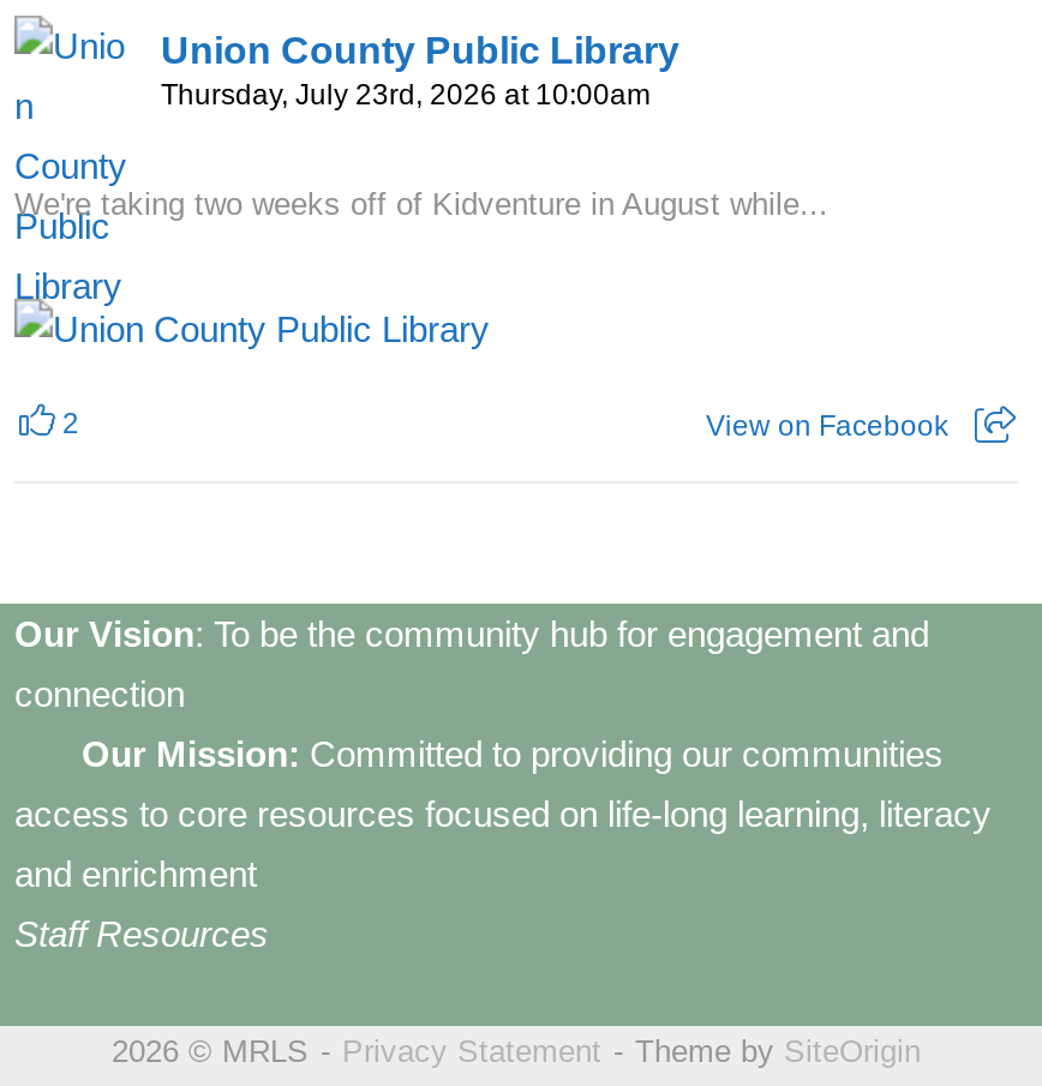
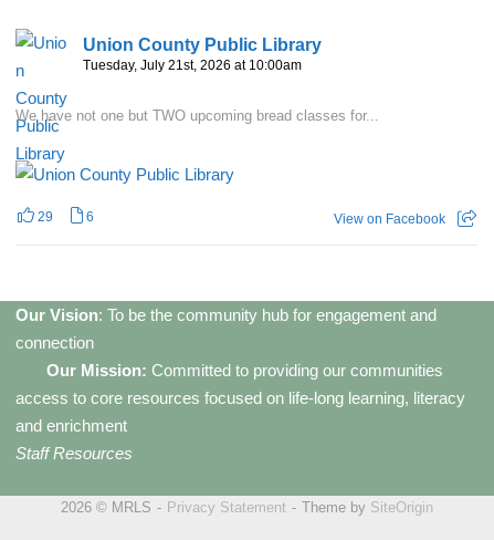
- Thursday, July 23rd, 2026 at 10:00am
+ Tuesday, July 21st, 2026 at 10:00am

- We're taking two weeks off of Kidventure in August while...
+ We have not one but TWO upcoming bread classes for...

- 2
+ 29
+ 6
